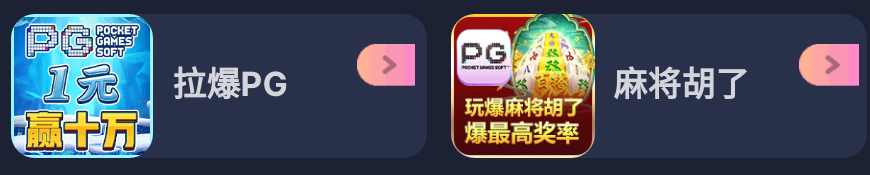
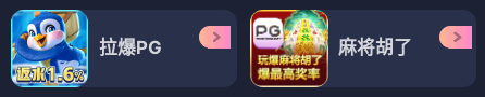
- [image]
+ [image]
